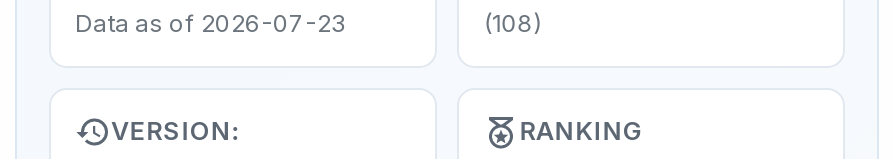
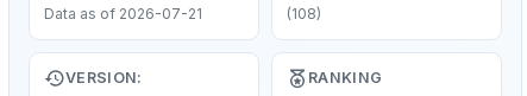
- Data as of 2026-07-23
+ Data as of 2026-07-21
